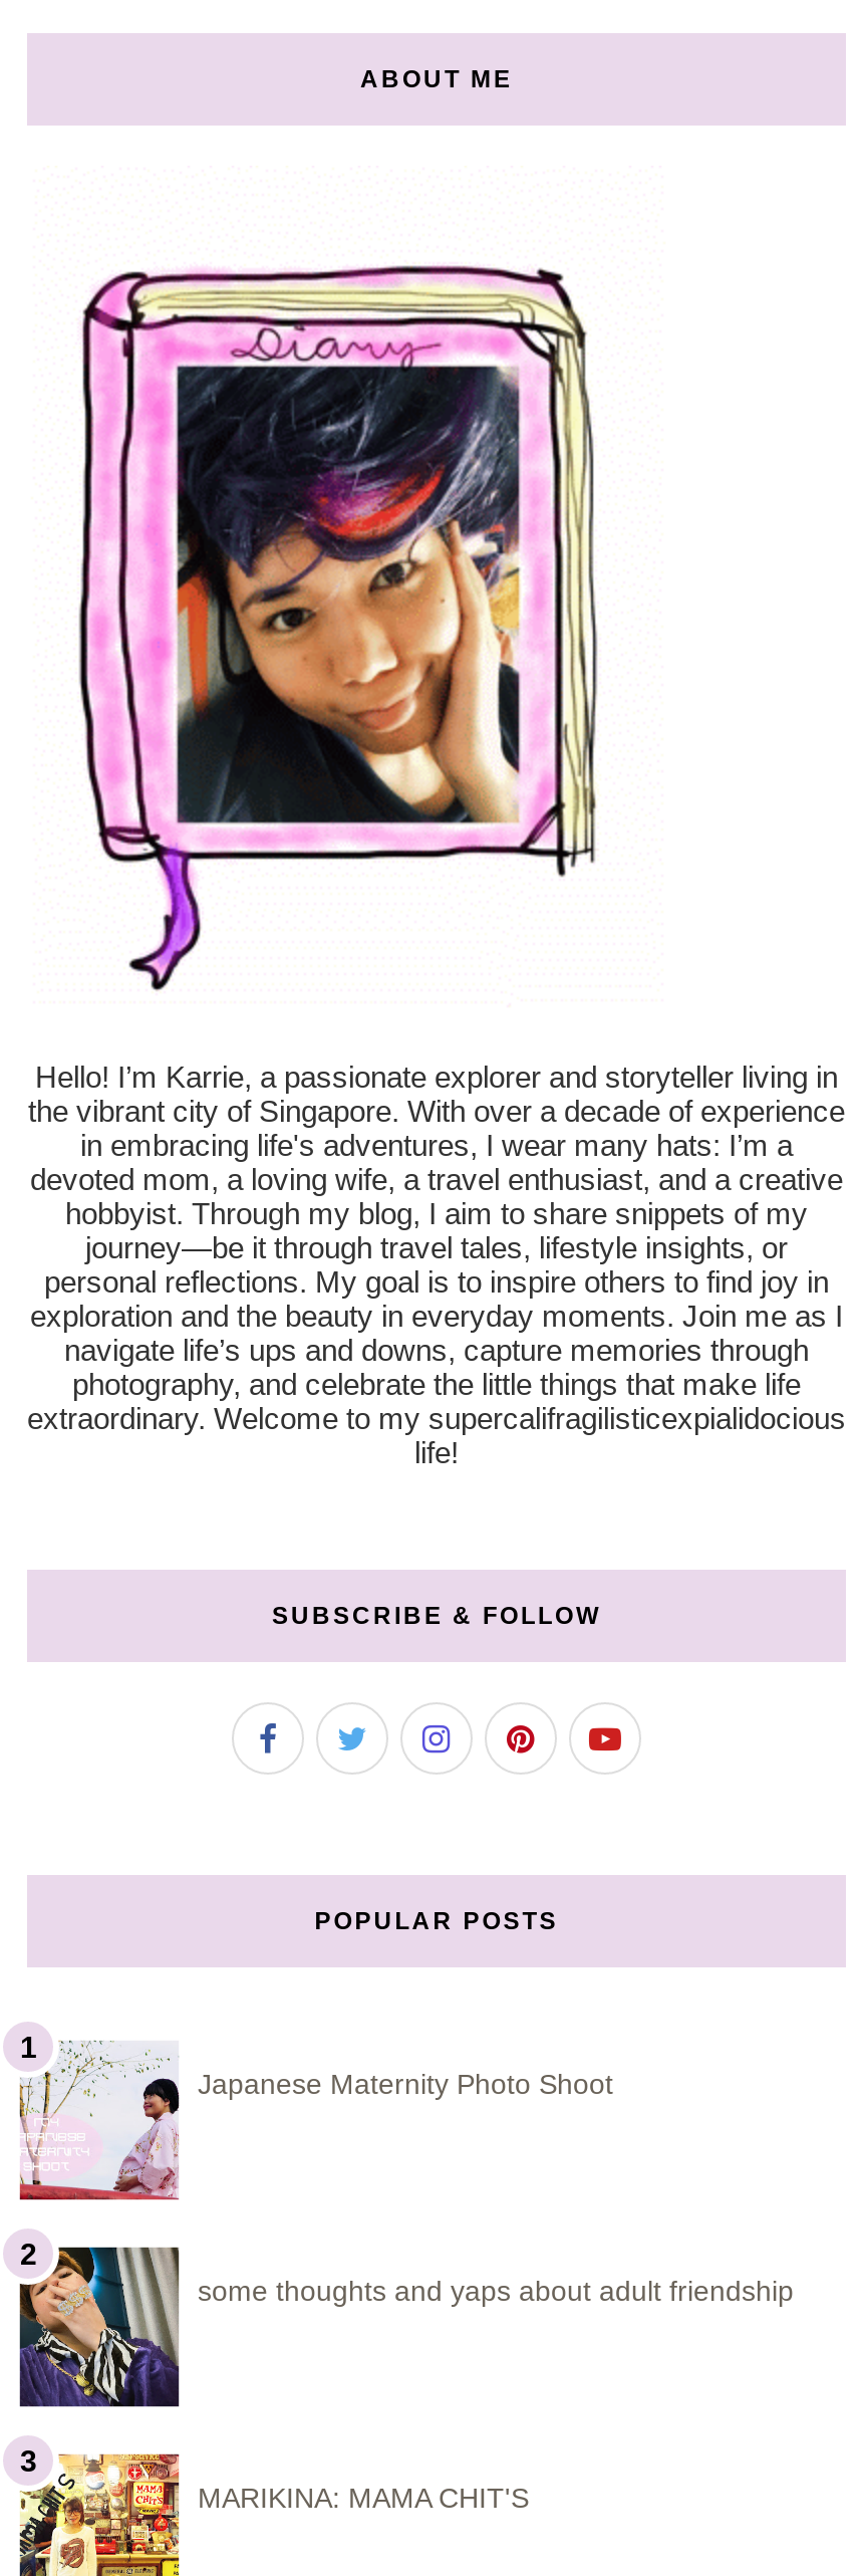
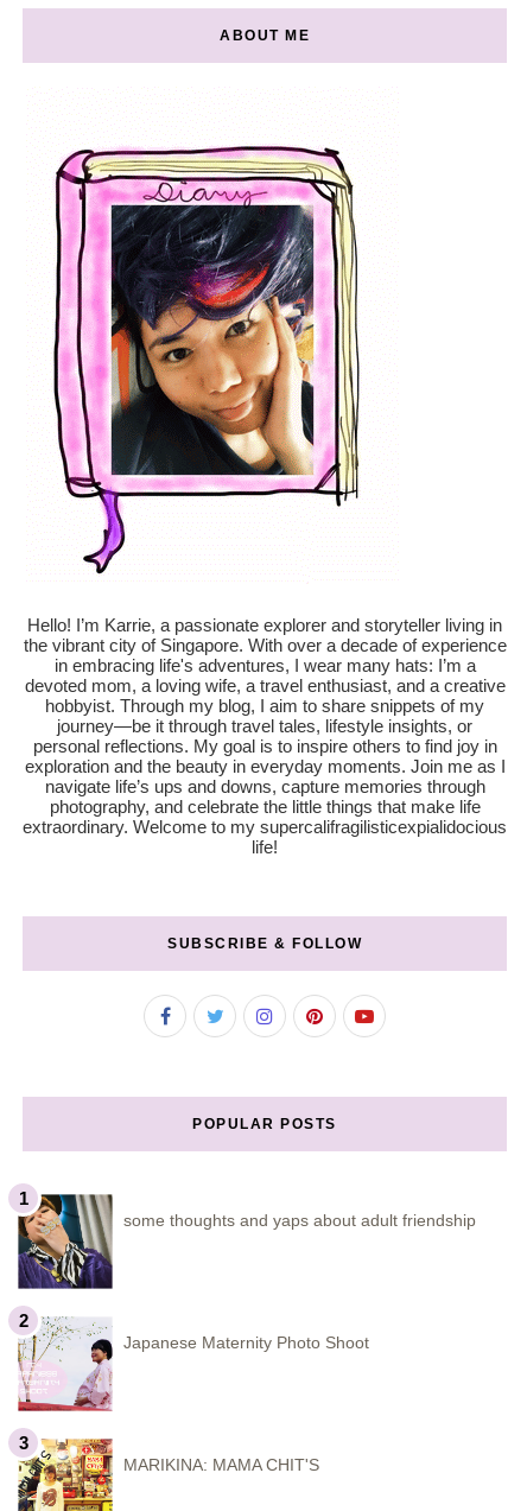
moved down: [image] | Japanese Maternity Photo Shoot

moved up: [image] | some thoughts and yaps about adult friendship
